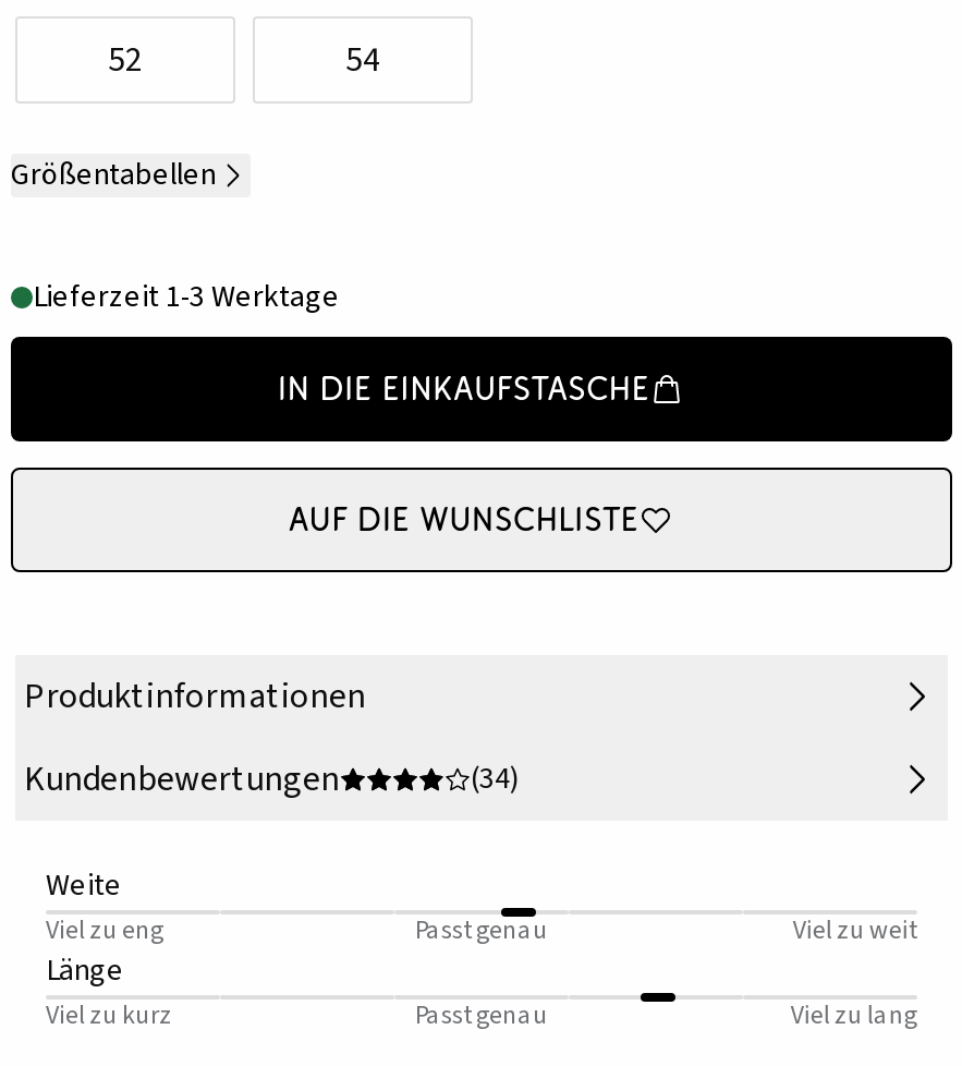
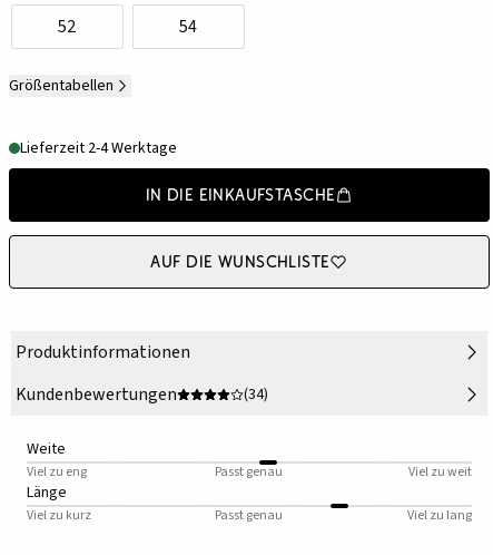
- Lieferzeit 1-3 Werktage
+ Lieferzeit 2-4 Werktage
